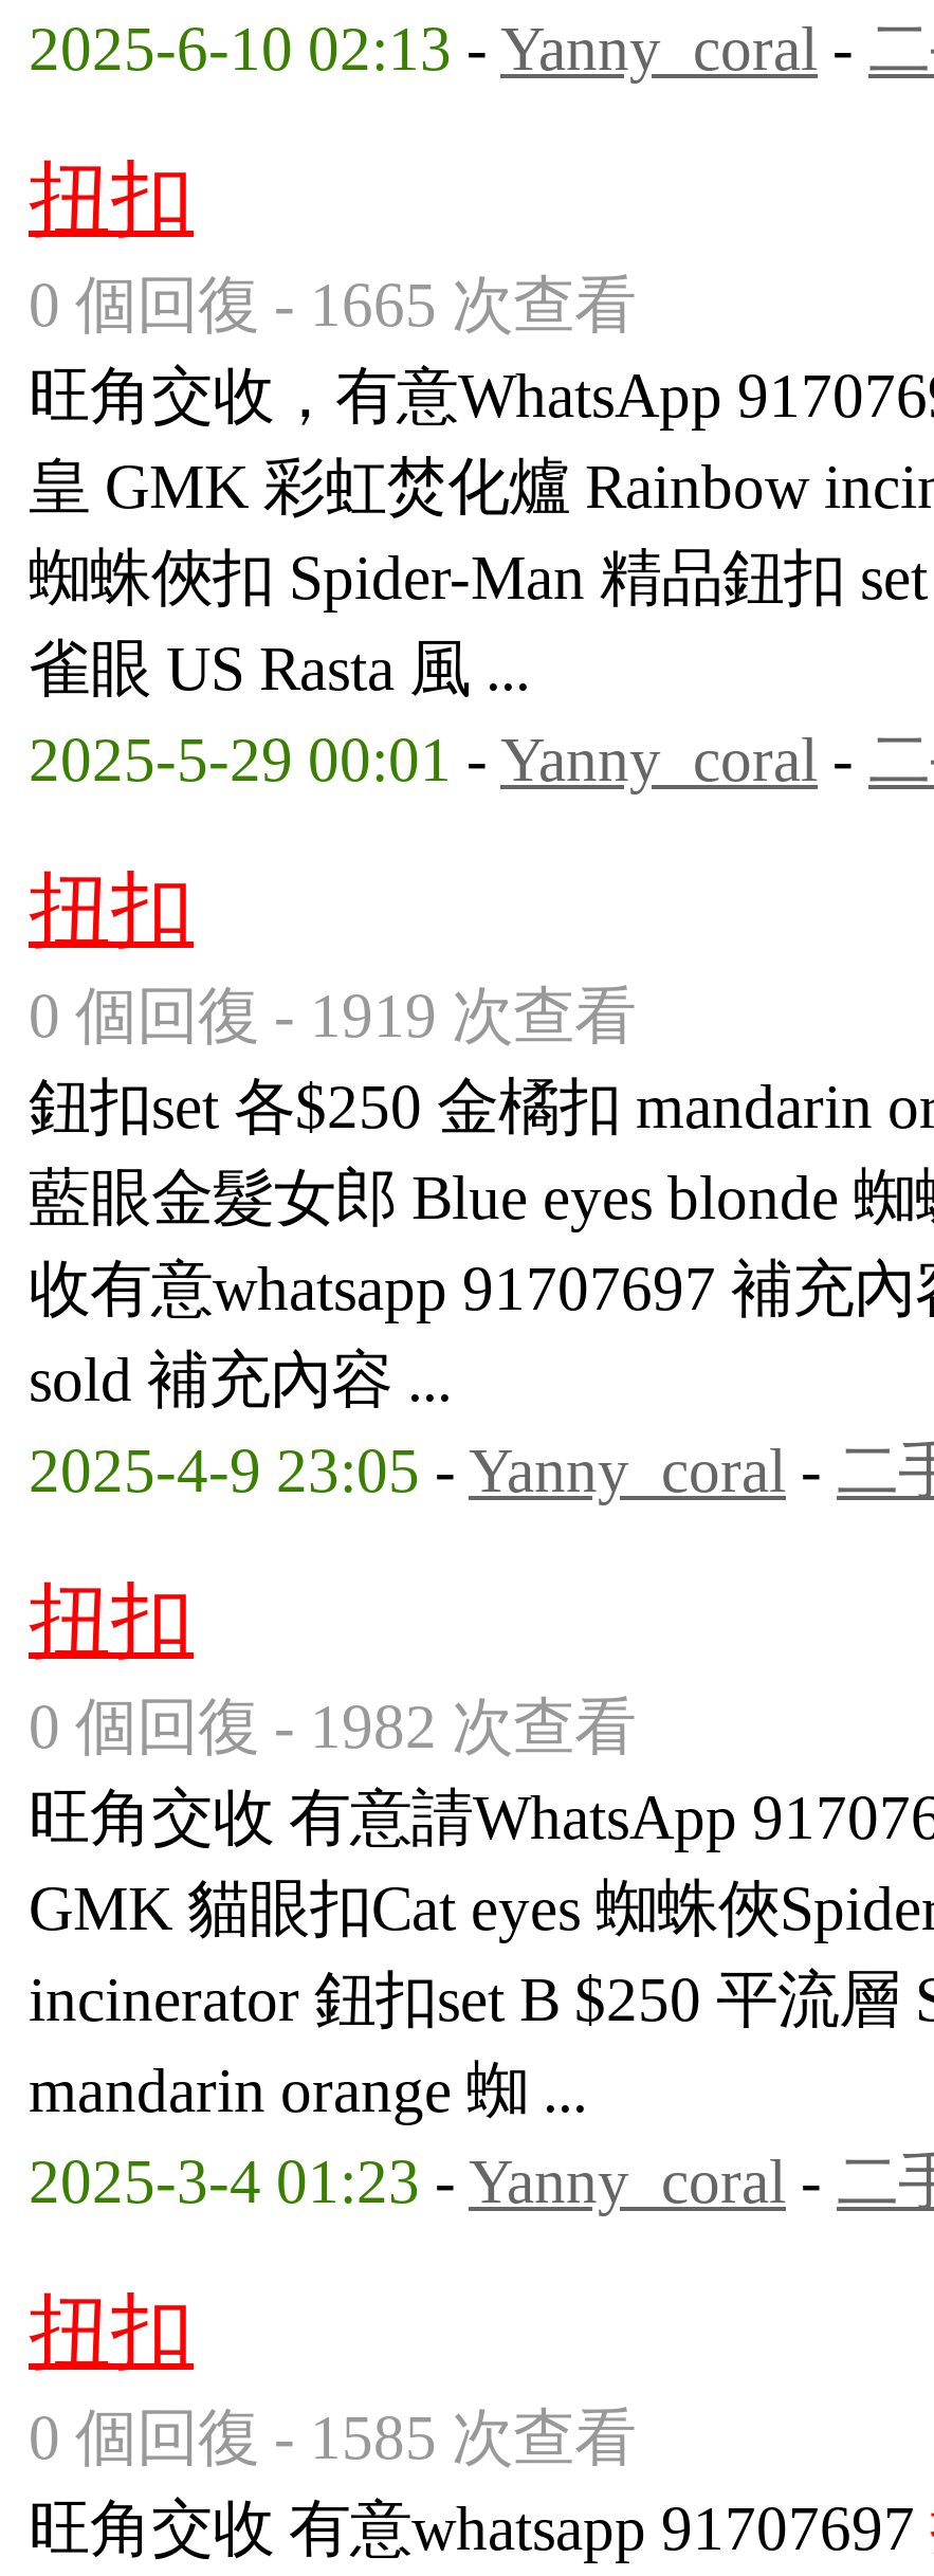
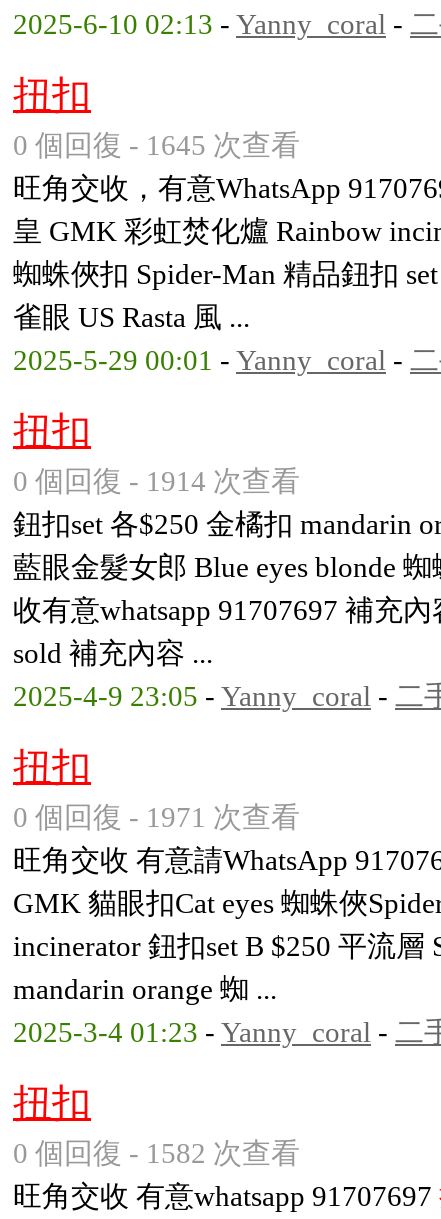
- 0 個回復 - 1665 次查看
+ 0 個回復 - 1645 次查看

- 0 個回復 - 1919 次查看
+ 0 個回復 - 1914 次查看

- 0 個回復 - 1982 次查看
+ 0 個回復 - 1971 次查看

- 0 個回復 - 1585 次查看
+ 0 個回復 - 1582 次查看
